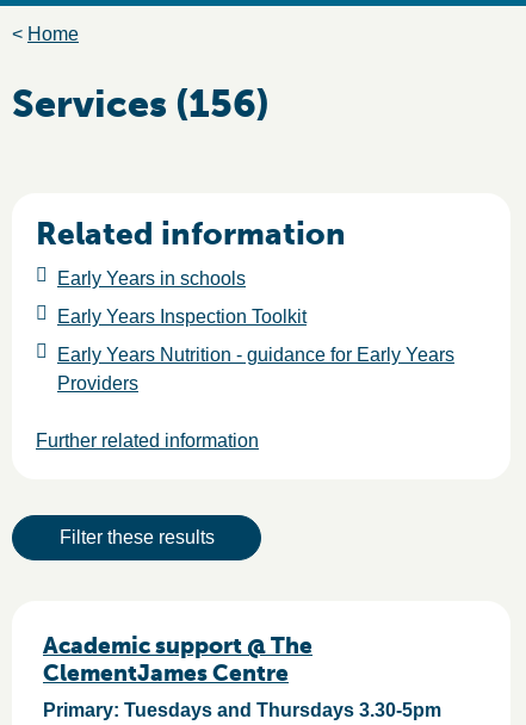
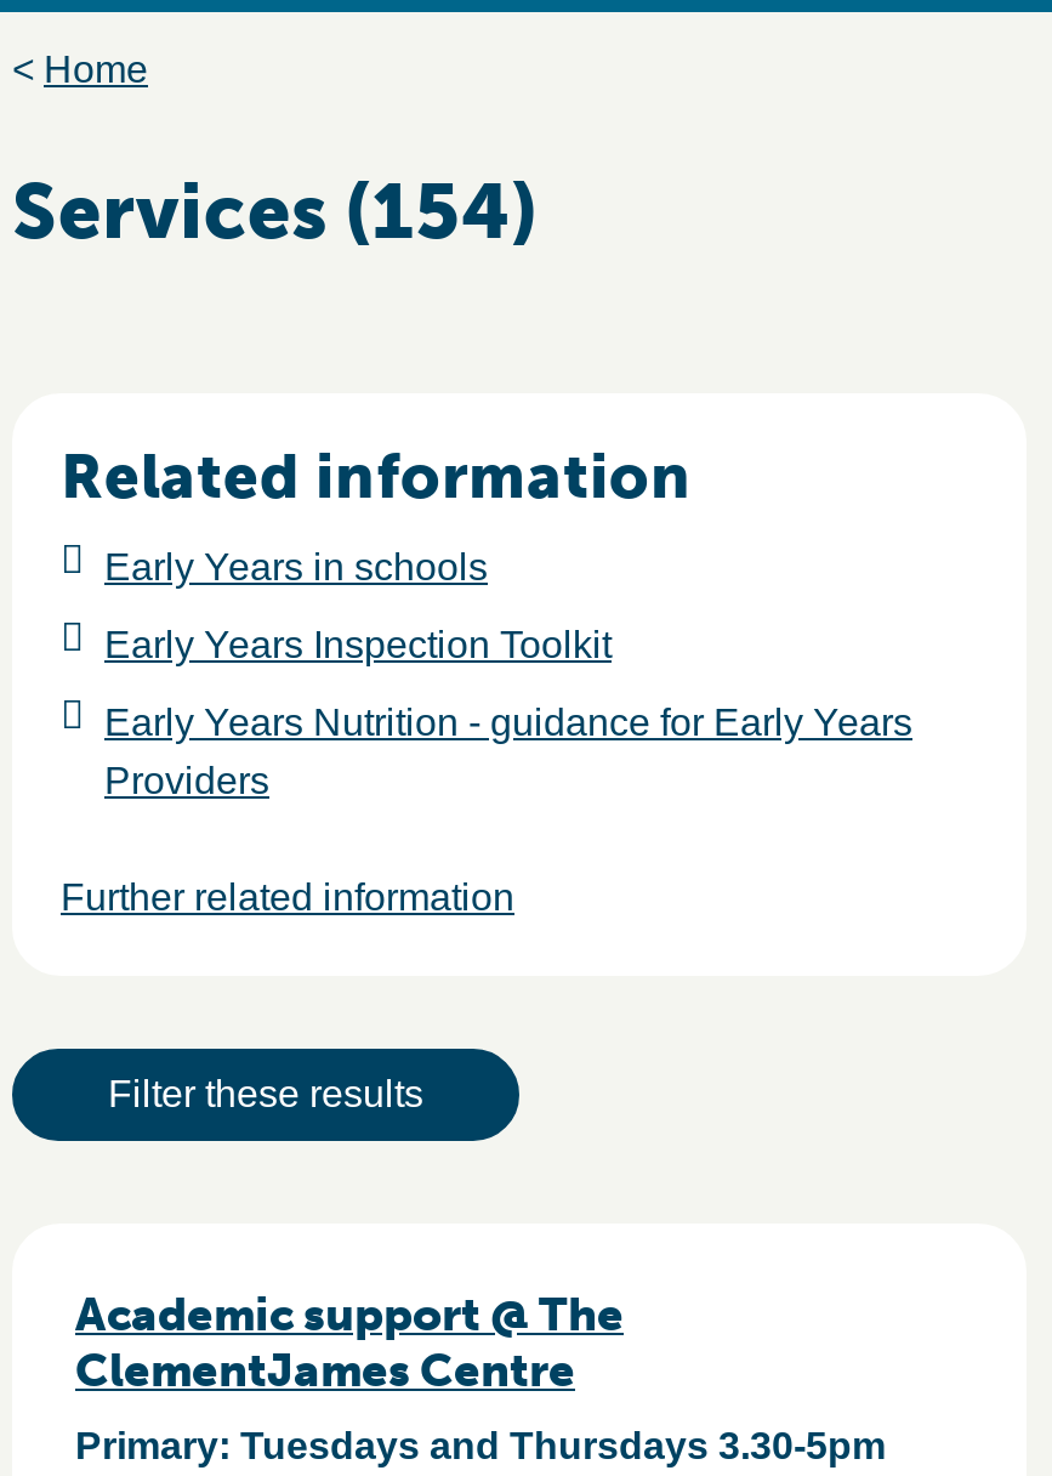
- Services (156)
+ Services (154)
